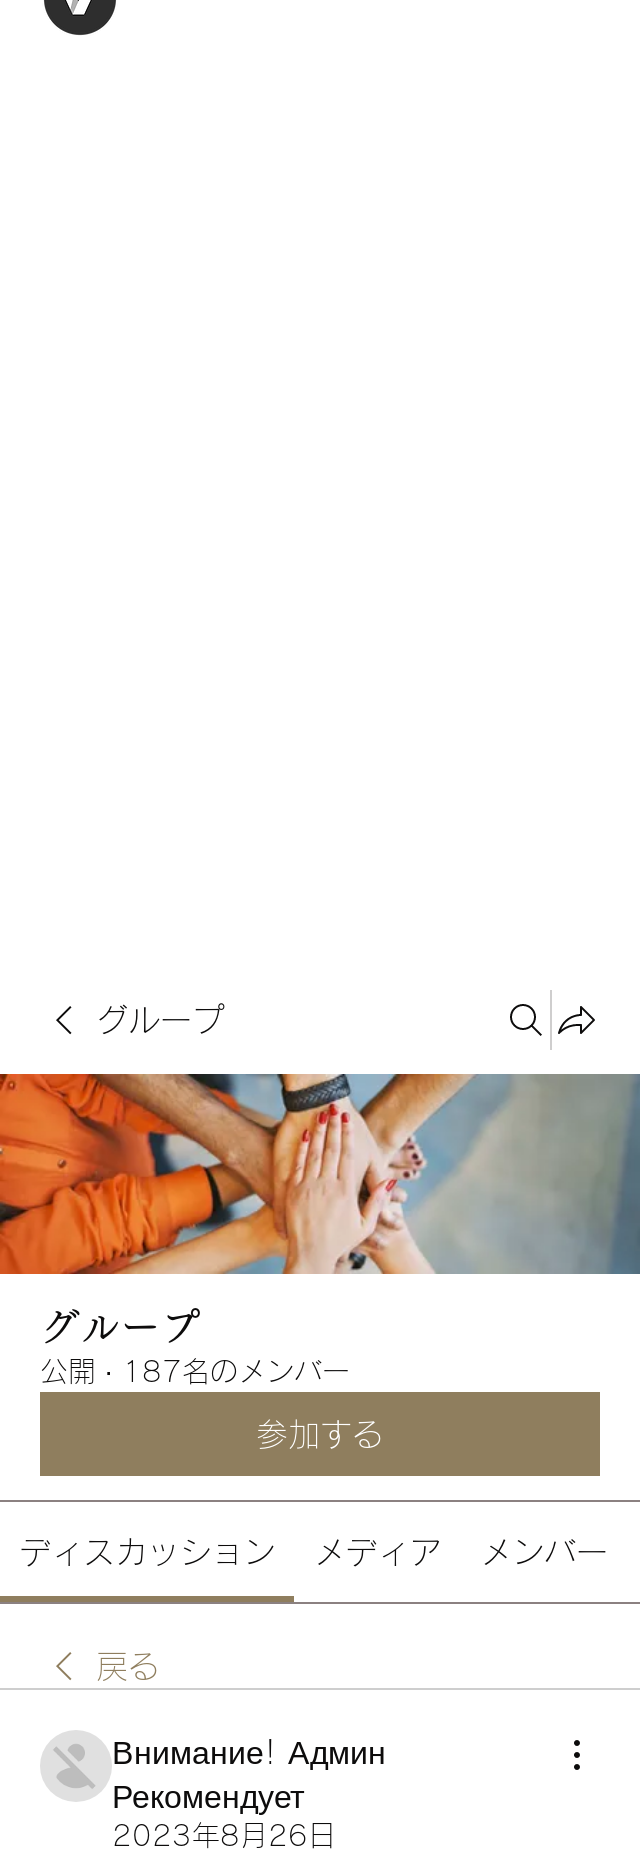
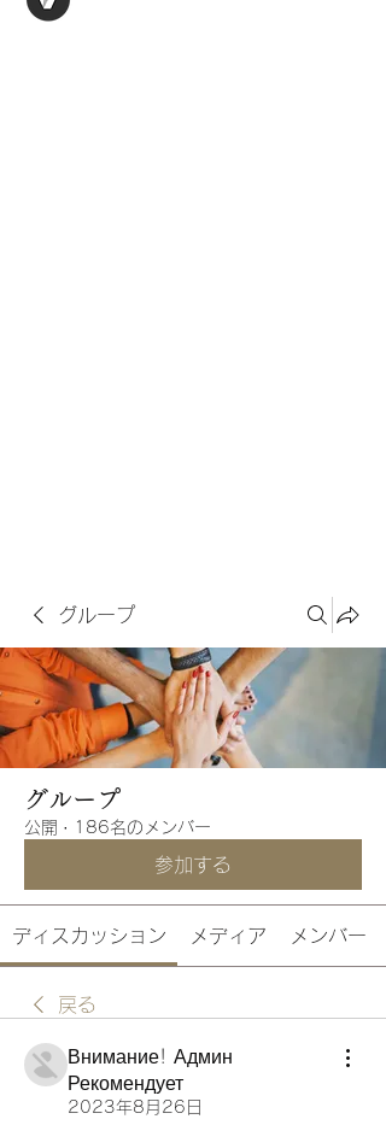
- 公開 · 187名のメンバー
+ 公開 · 186名のメンバー
